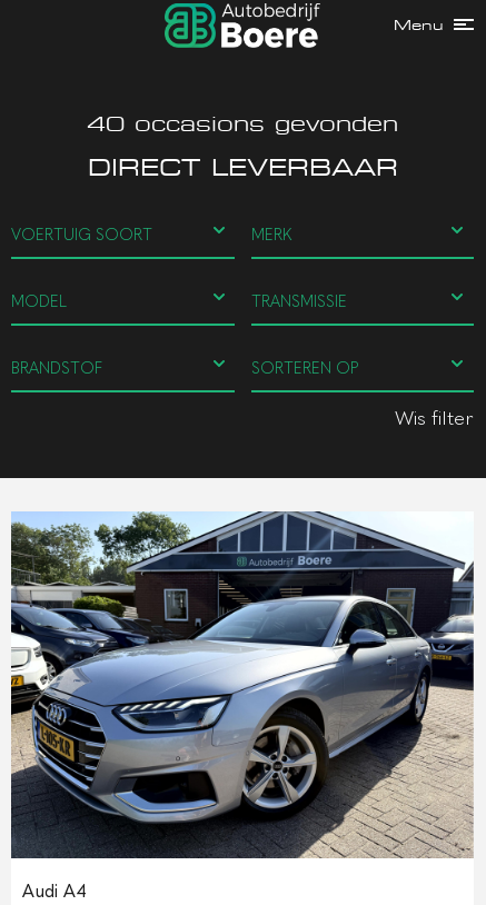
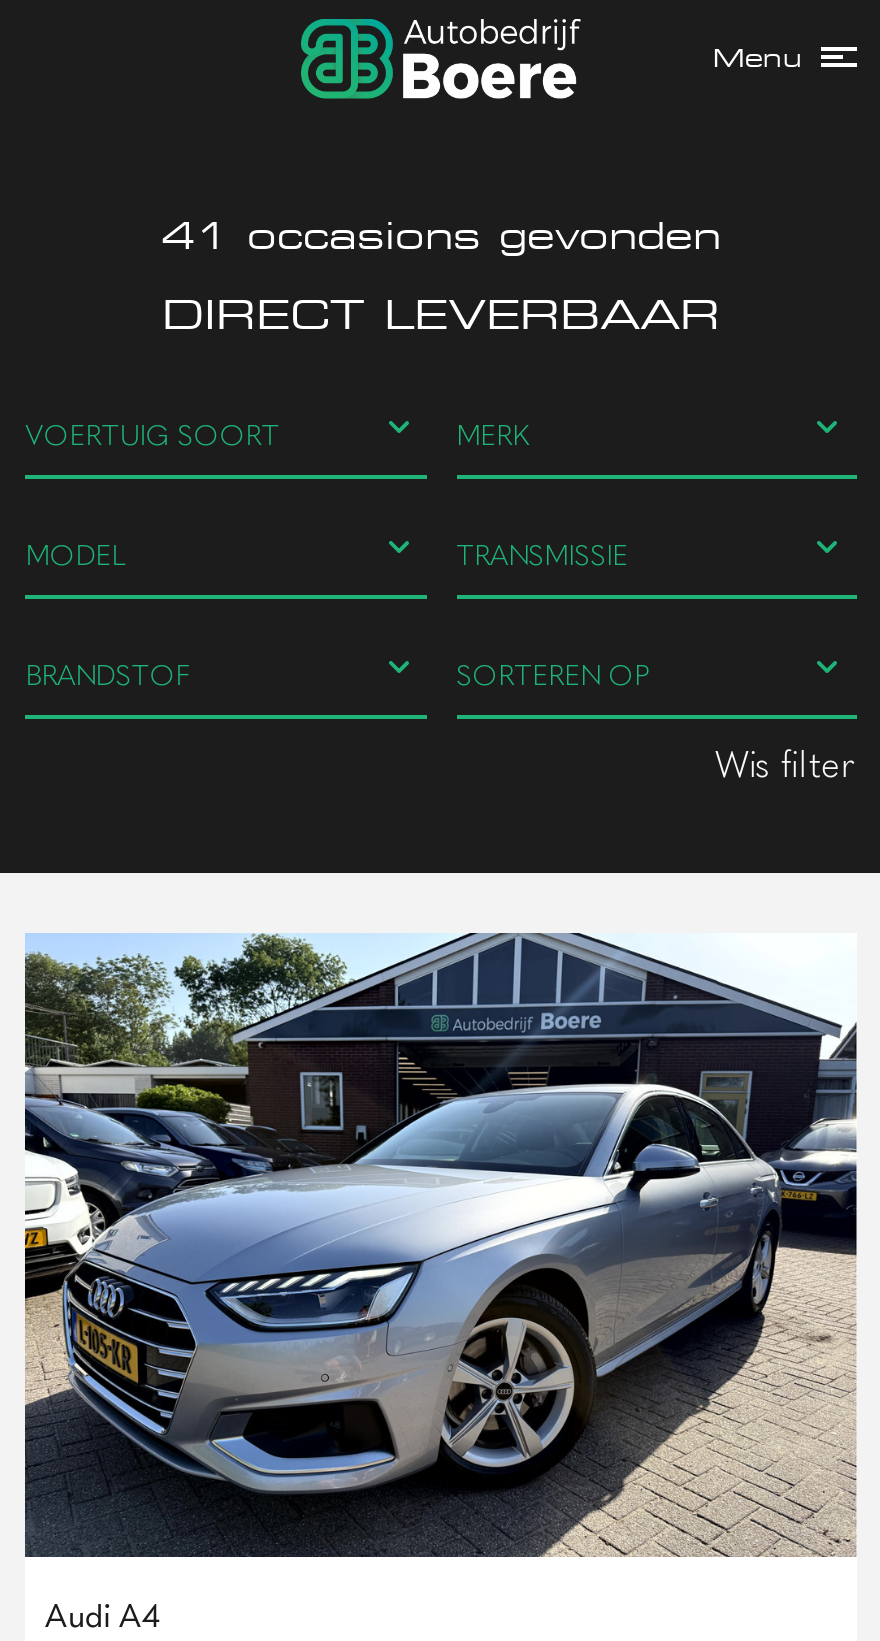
- 40 occasions gevonden
+ 41 occasions gevonden
